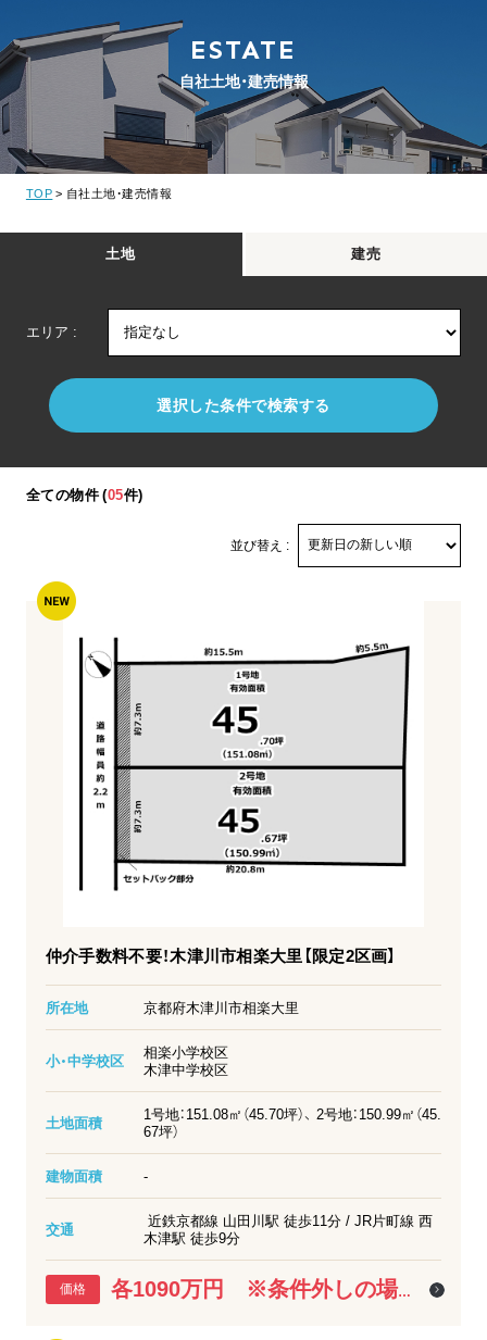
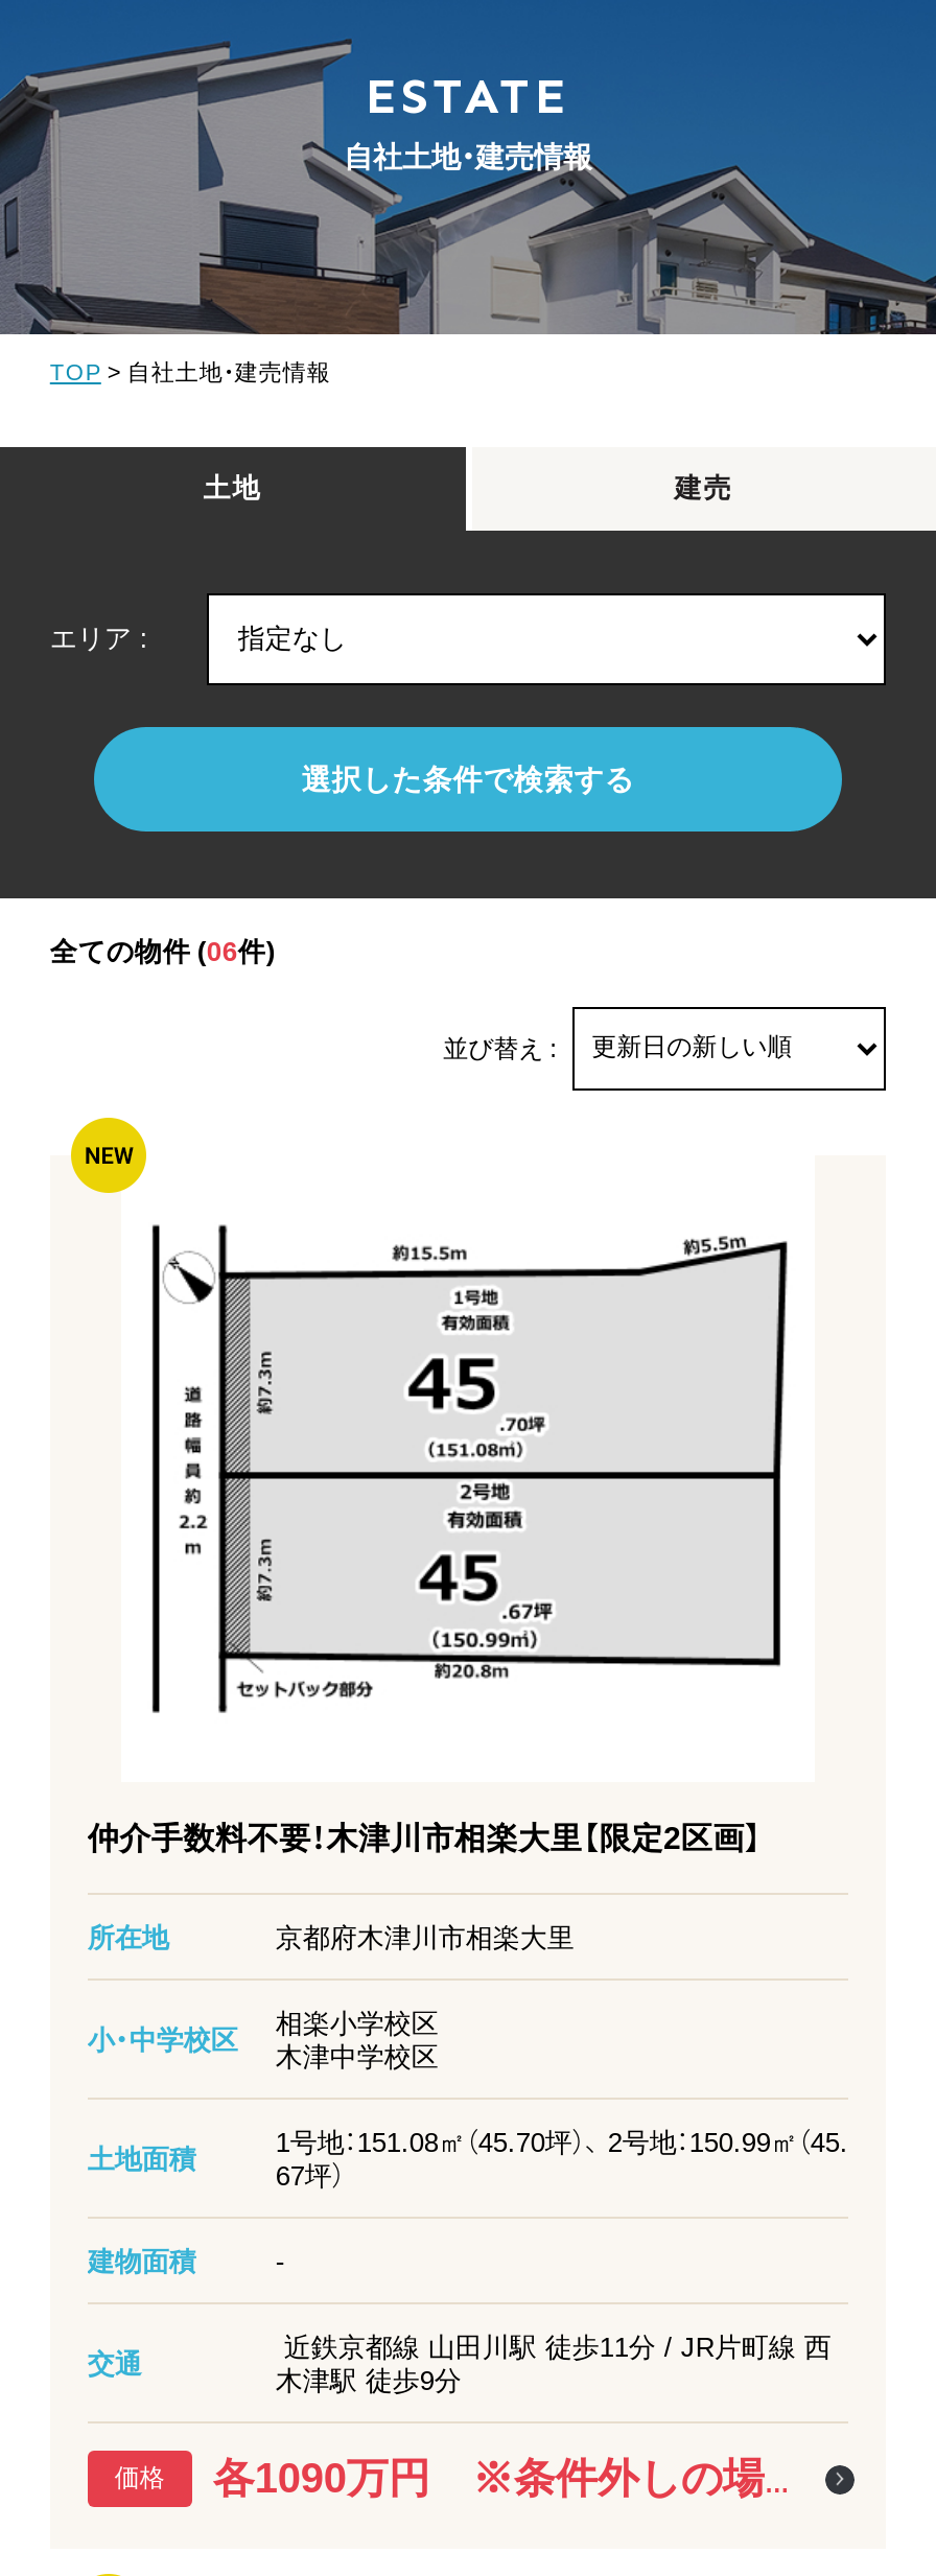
- 全ての物件 (05件)
+ 全ての物件 (06件)
